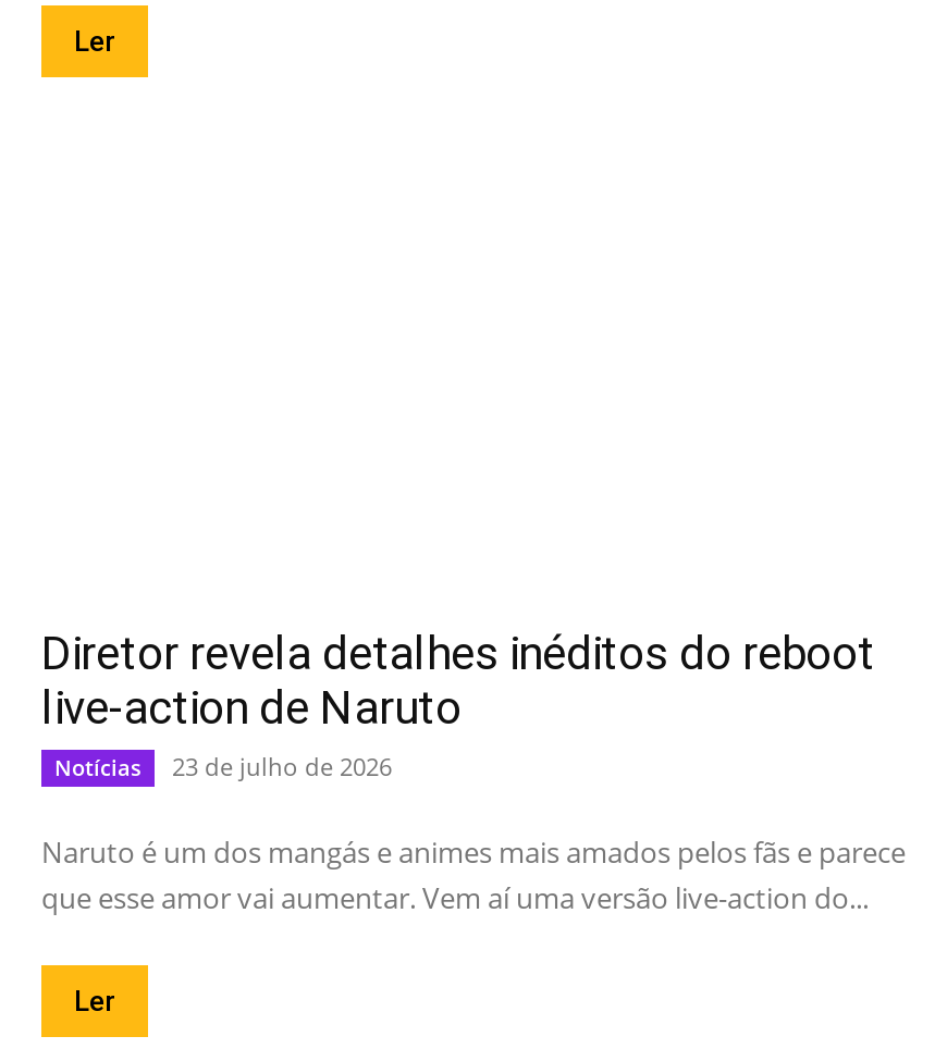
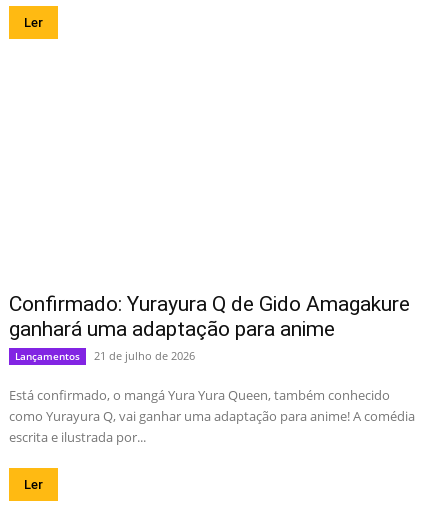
- Diretor revela detalhes inéditos do reboot
- live-action de Naruto
- Notícias
- 23 de julho de 2026
+ Confirmado: Yurayura Q de Gido Amagakure
+ ganhará uma adaptação para anime
+ Lançamentos
+ 21 de julho de 2026

- Naruto é um dos mangás e animes mais amados pelos fãs e parece
- que esse amor vai aumentar. Vem aí uma versão live-action do...
+ Está confirmado, o mangá Yura Yura Queen, também conhecido
+ como Yurayura Q, vai ganhar uma adaptação para anime! A comédia
+ escrita e ilustrada por...
